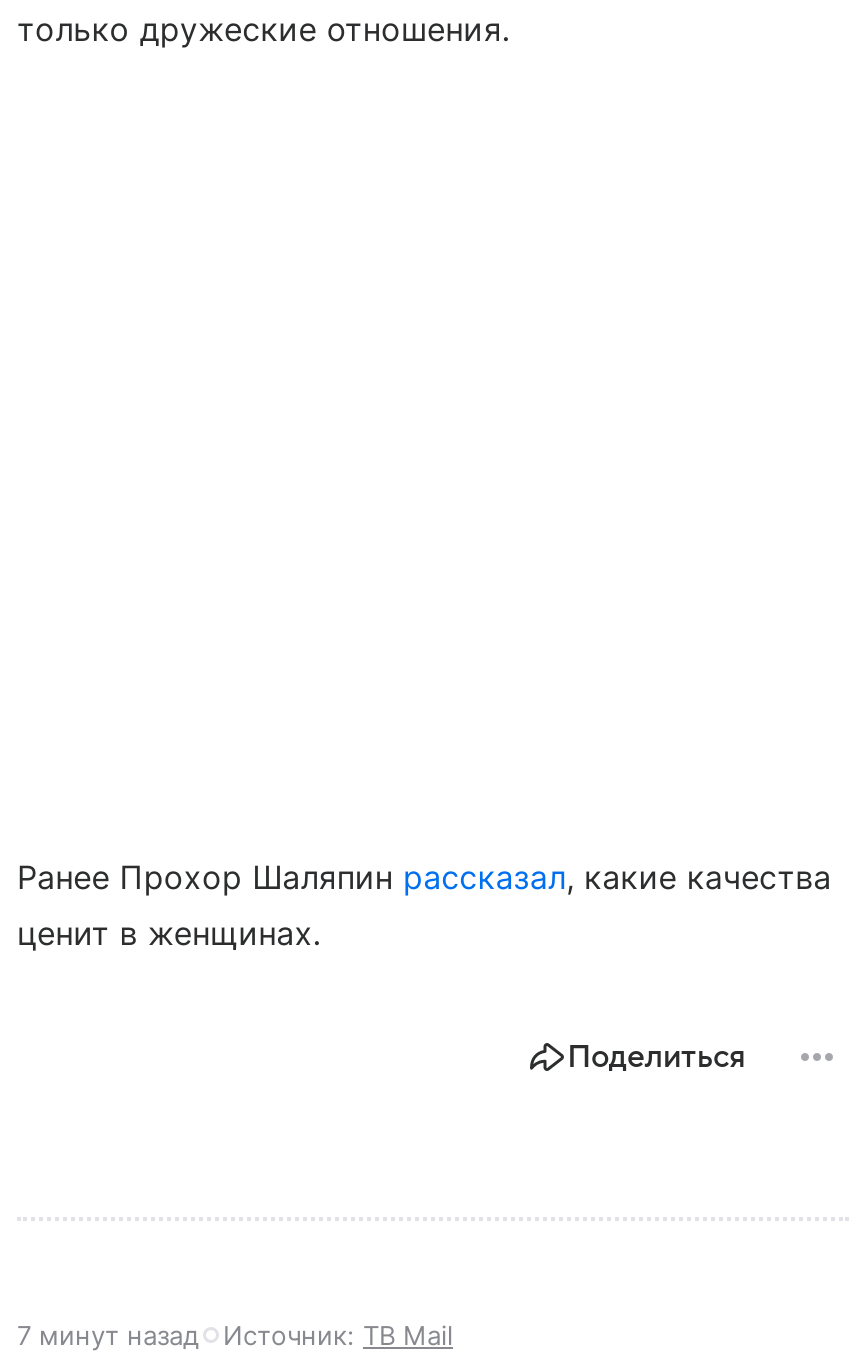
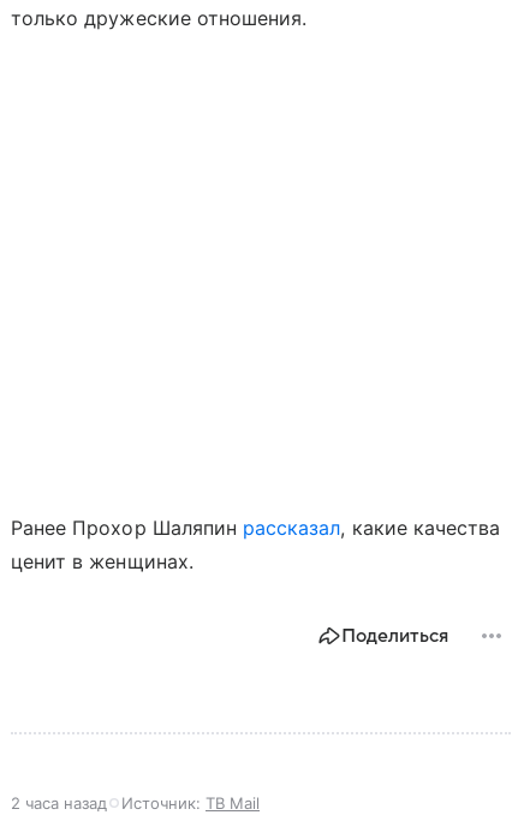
- 7 минут назад Источник: ТВ Mail
+ 2 часа назад Источник: ТВ Mail
